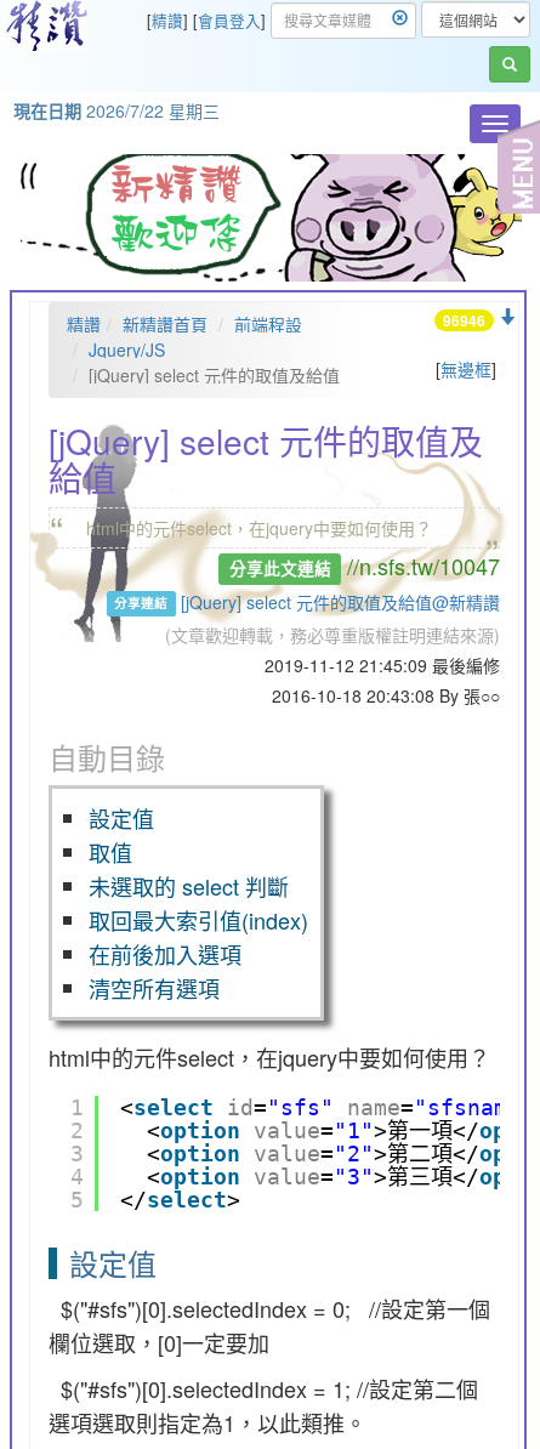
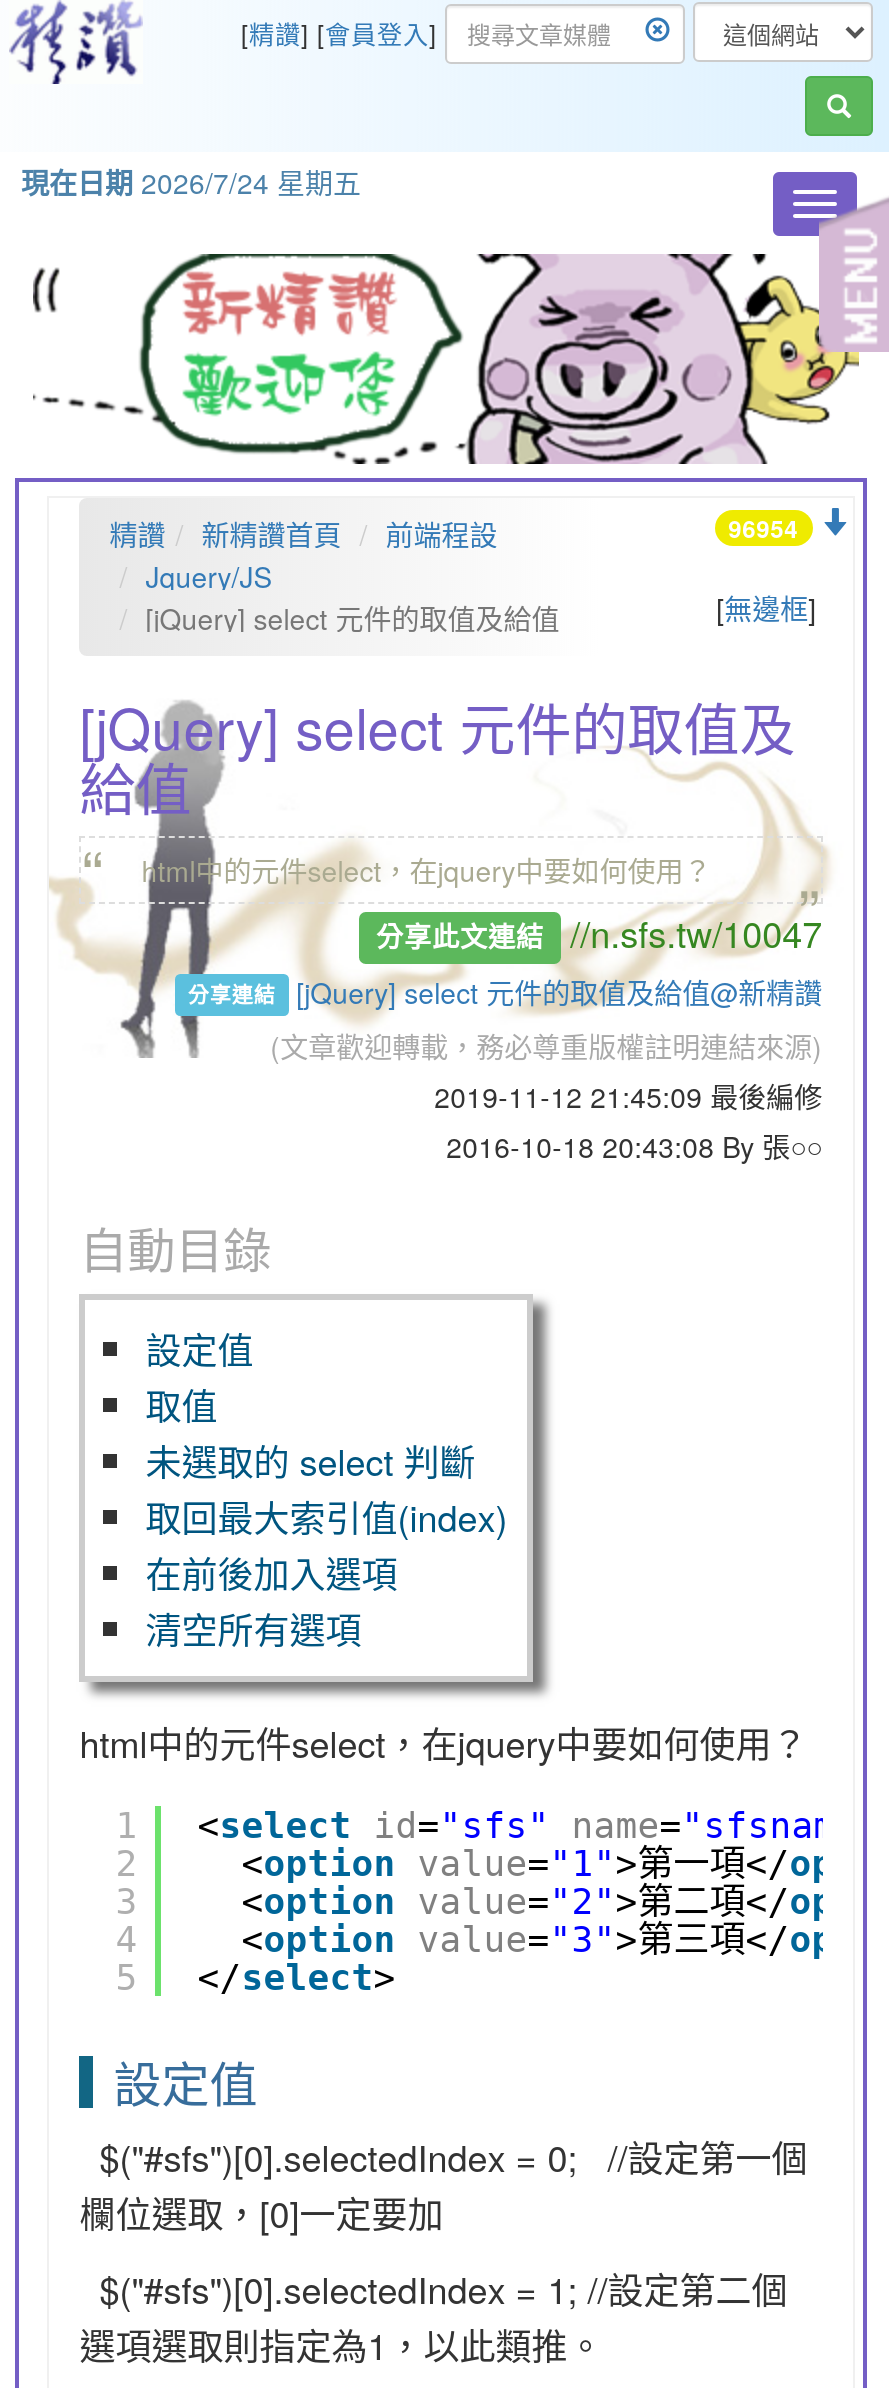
- 現在日期2026/7/22 星期三
+ 現在日期2026/7/24 星期五

- 96946
+ 96954
